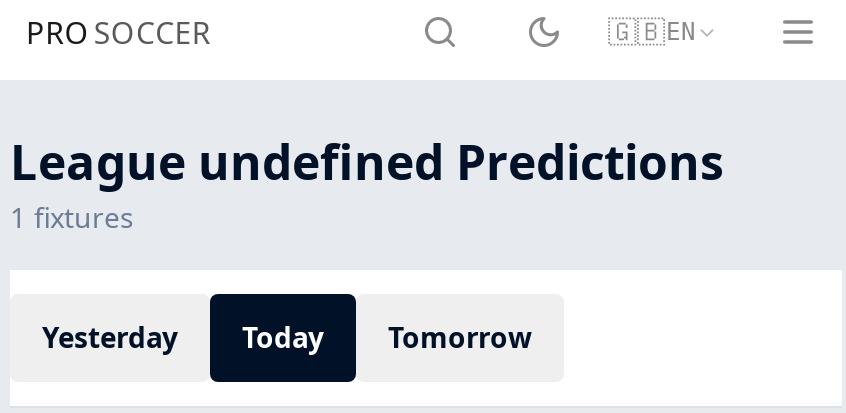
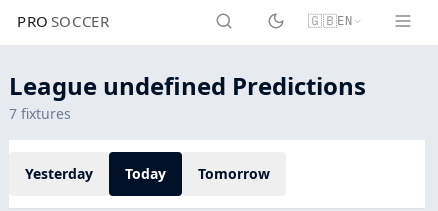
- 1 fixtures
+ 7 fixtures
